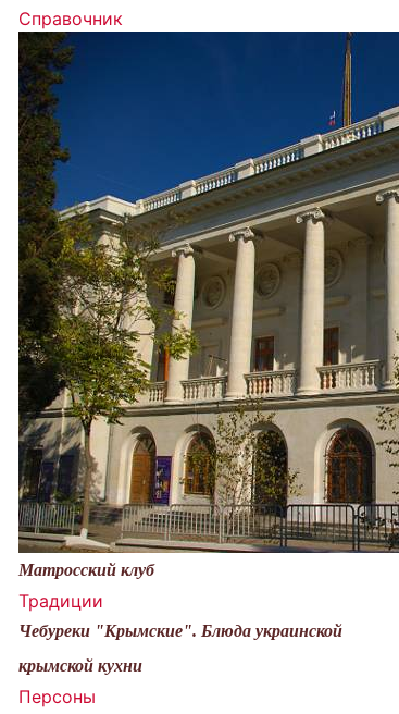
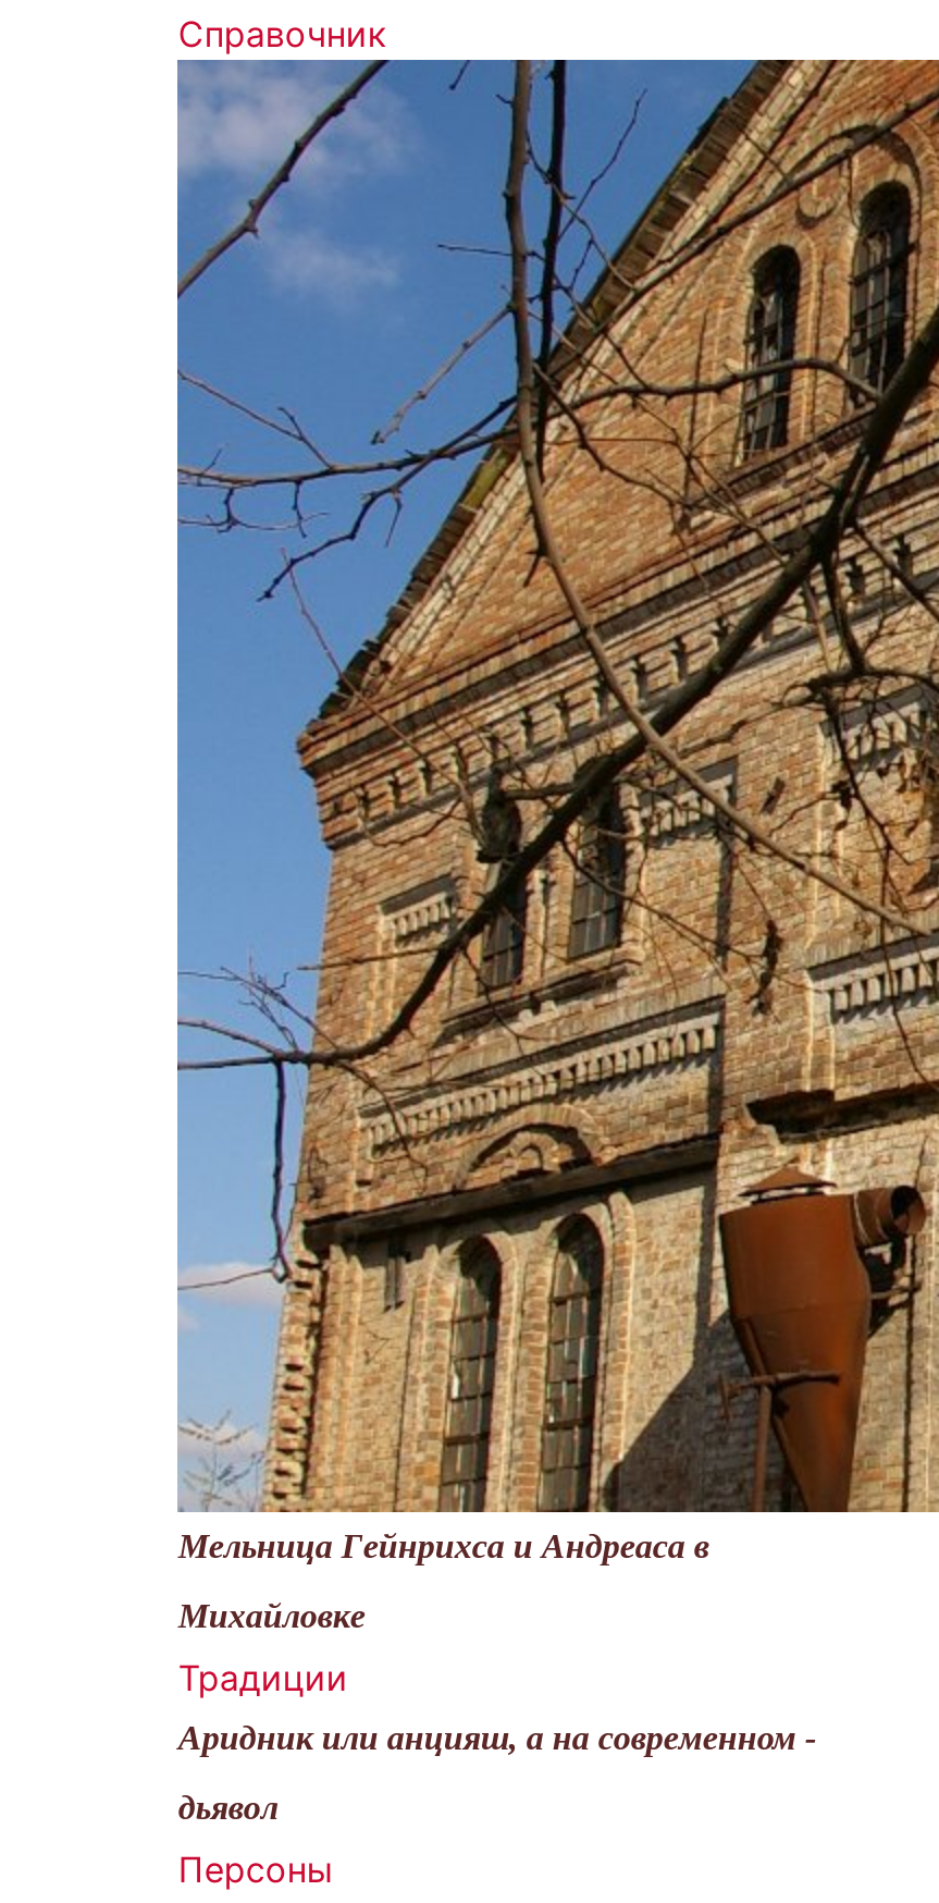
- [image]
- Матросский клуб
+ [image]
+ Мельница Гейнрихса и Андреаса в
+ Михайловке

- Чебуреки "Крымские". Блюда украинской
+ Аридник или анцияш, а на современном -

- крымской кухни
+ дьявол
